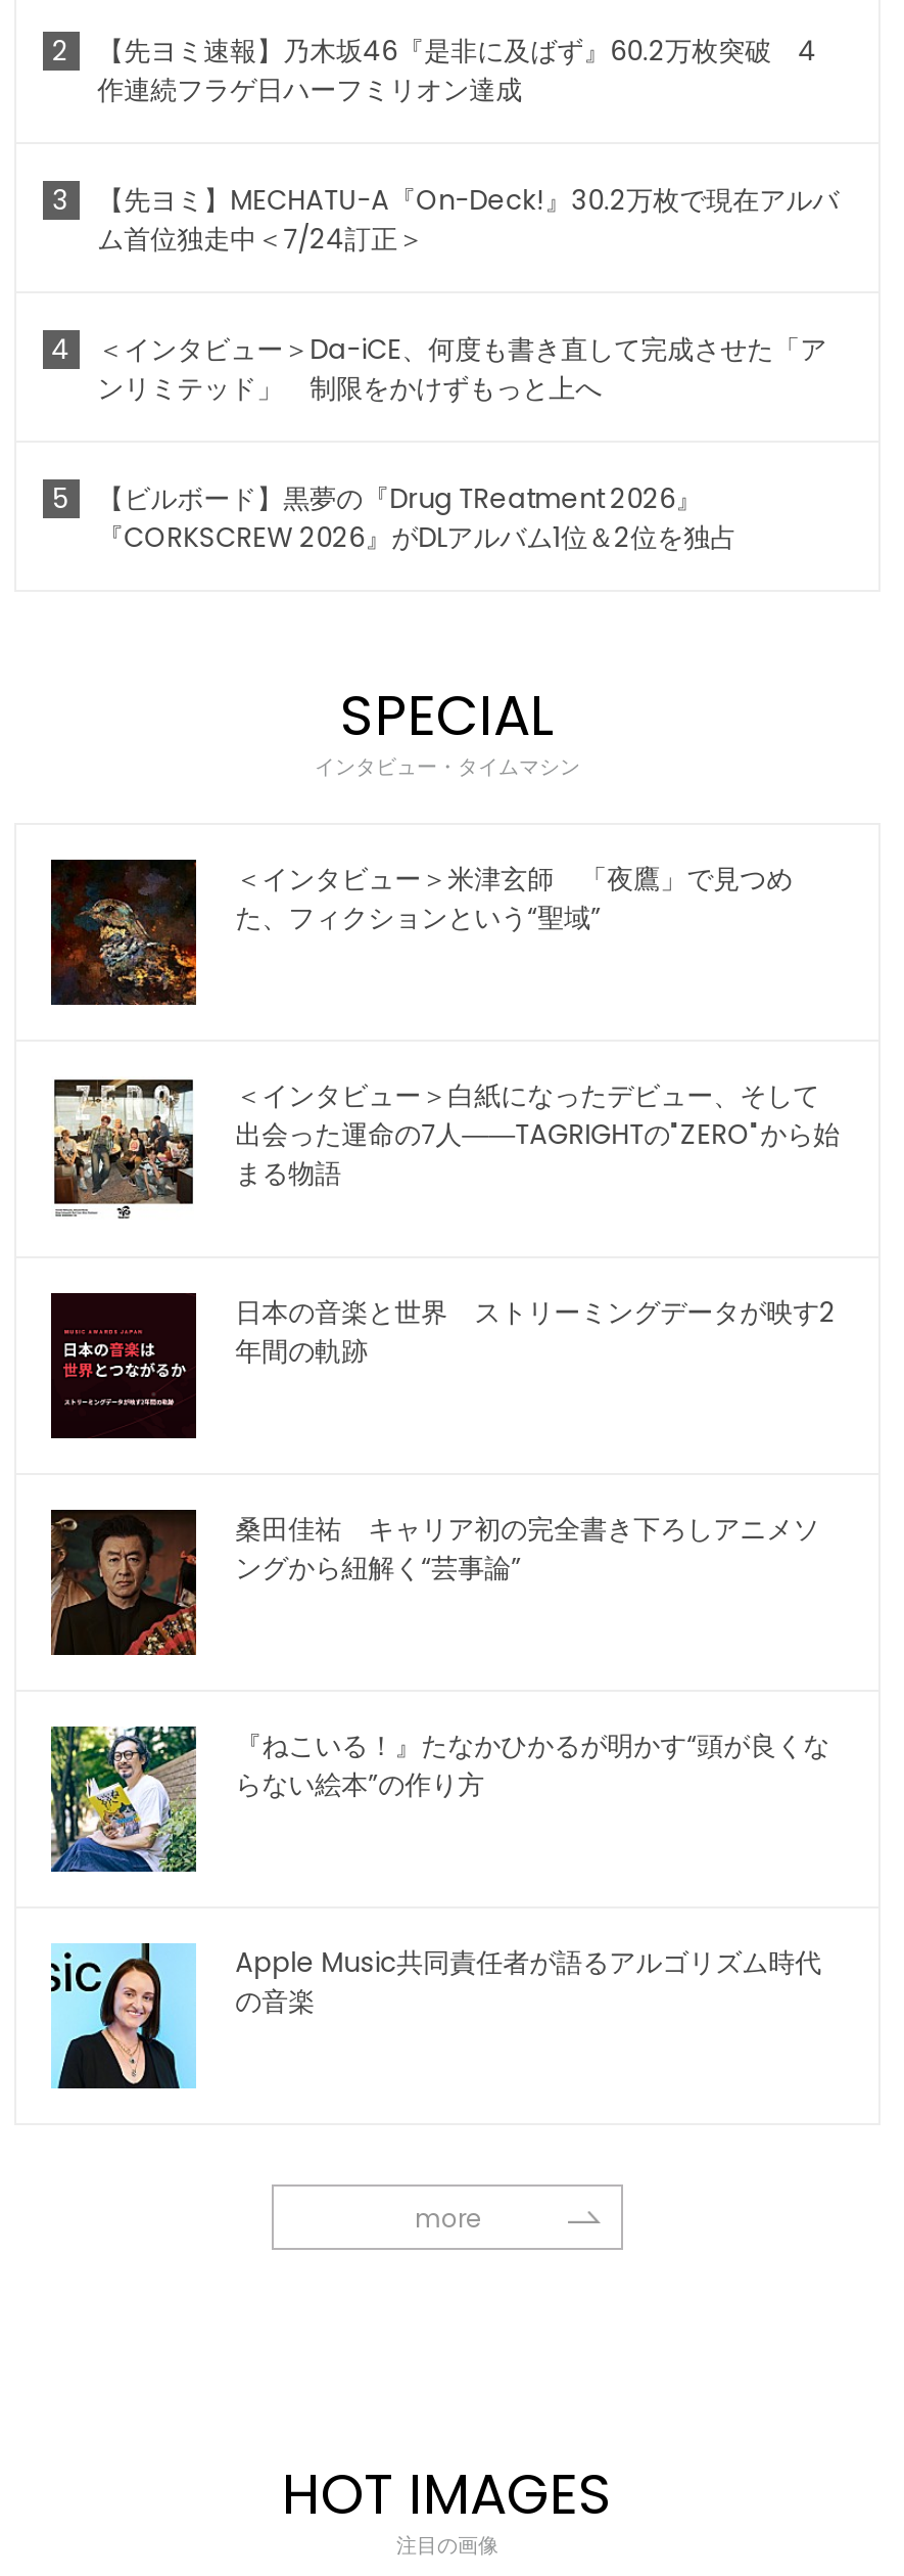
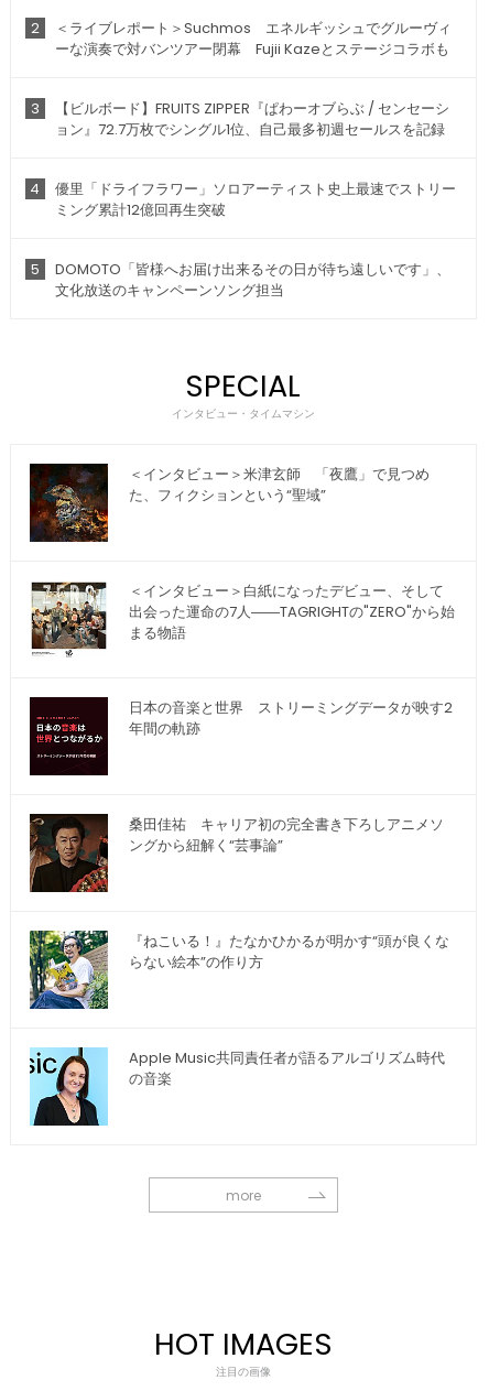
- 【先ヨミ速報】乃木坂46『是非に及ばず』60.2万枚突破 4
- 作連続フラゲ日ハーフミリオン達成
+ ＜ライブレポート＞Suchmos エネルギッシュでグルーヴィ
+ ーな演奏で対バンツアー閉幕 Fujii Kazeとステージコラボも

- 【先ヨミ】MECHATU-A『On-Deck!』30.2万枚で現在アルバ
- ム首位独走中＜7/24訂正＞
+ 【ビルボード】FRUITS ZIPPER『ぱわーオブらぶ / センセーシ
+ ョン』72.7万枚でシングル1位、自己最多初週セールスを記録

- ＜インタビュー＞Da-iCE、何度も書き直して完成させた「ア
- ンリミテッド」 制限をかけずもっと上へ
+ 優里「ドライフラワー」ソロアーティスト史上最速でストリー
+ ミング累計12億回再生突破

- 【ビルボード】黒夢の『Drug TReatment 2026』
- 『CORKSCREW 2026』がDLアルバム1位＆2位を独占
+ DOMOTO「皆様へお届け出来るその日が待ち遠しいです」、
+ 文化放送のキャンペーンソング担当
